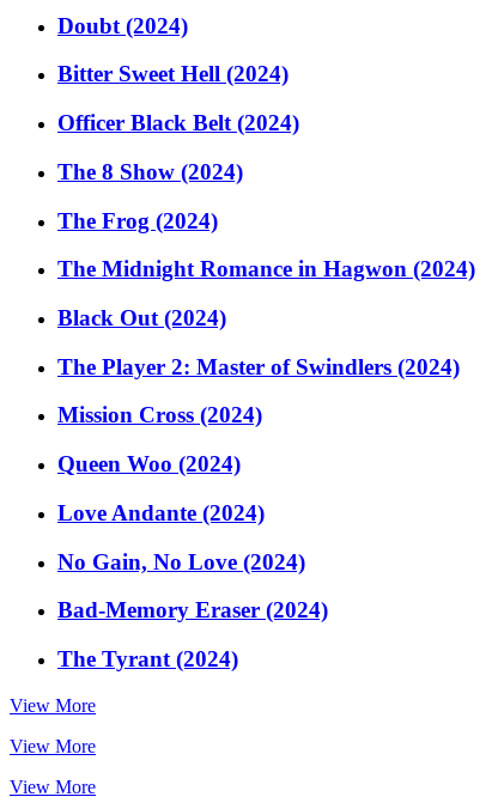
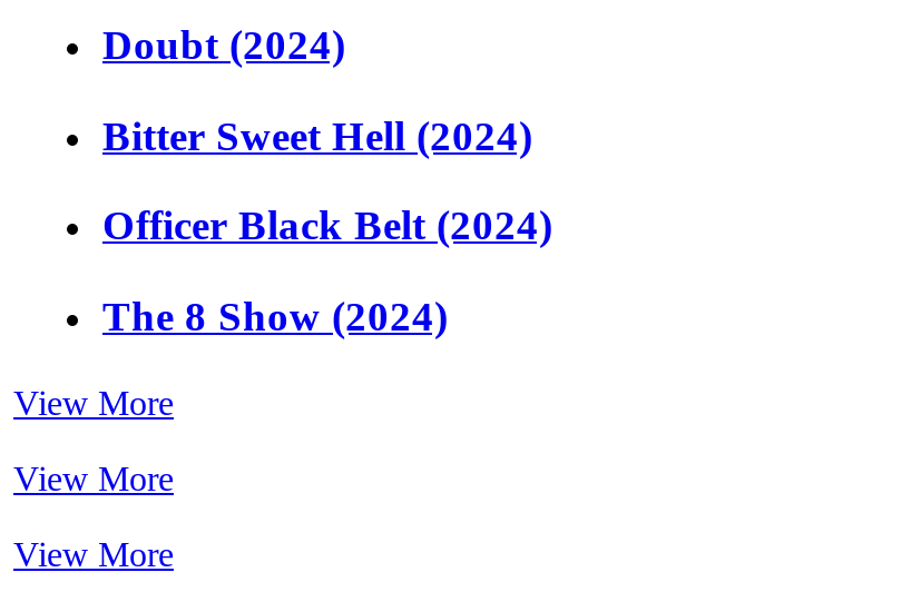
- The Frog (2024)
- The Midnight Romance in Hagwon (2024)
- Black Out (2024)
- The Player 2: Master of Swindlers (2024)
- Mission Cross (2024)
- Queen Woo (2024)
- Love Andante (2024)
- No Gain, No Love (2024)
- Bad-Memory Eraser (2024)
- The Tyrant (2024)
